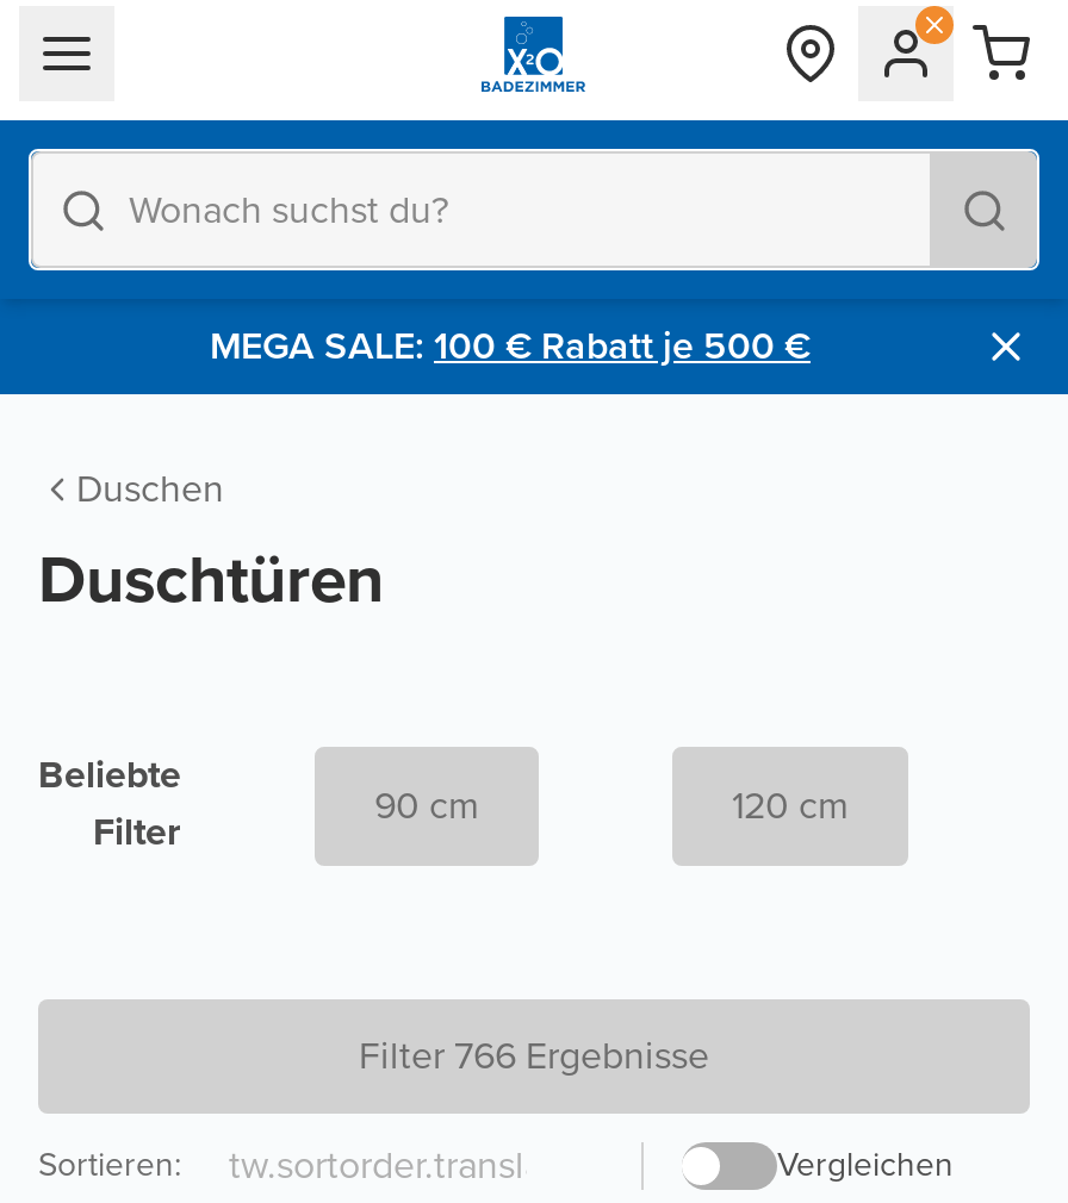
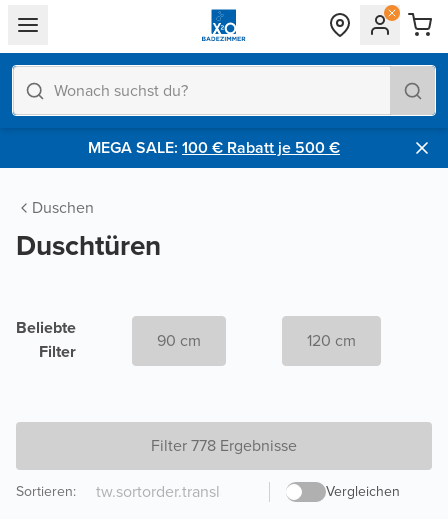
- Filter 766 Ergebnisse
+ Filter 778 Ergebnisse
